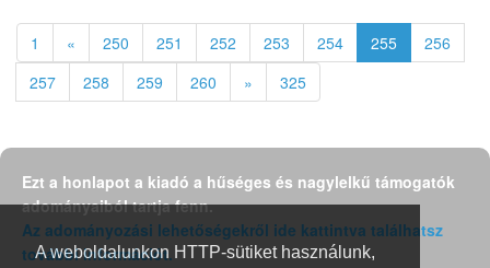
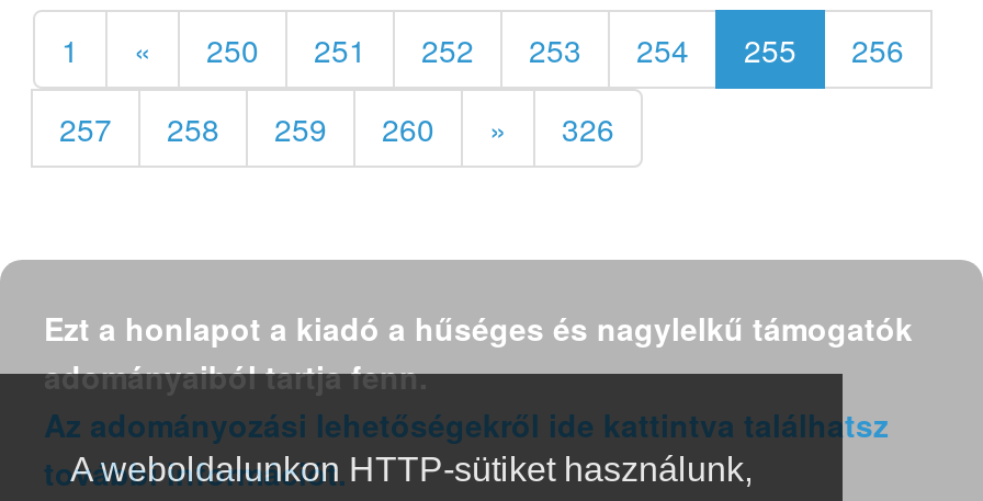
- 325
+ 326
